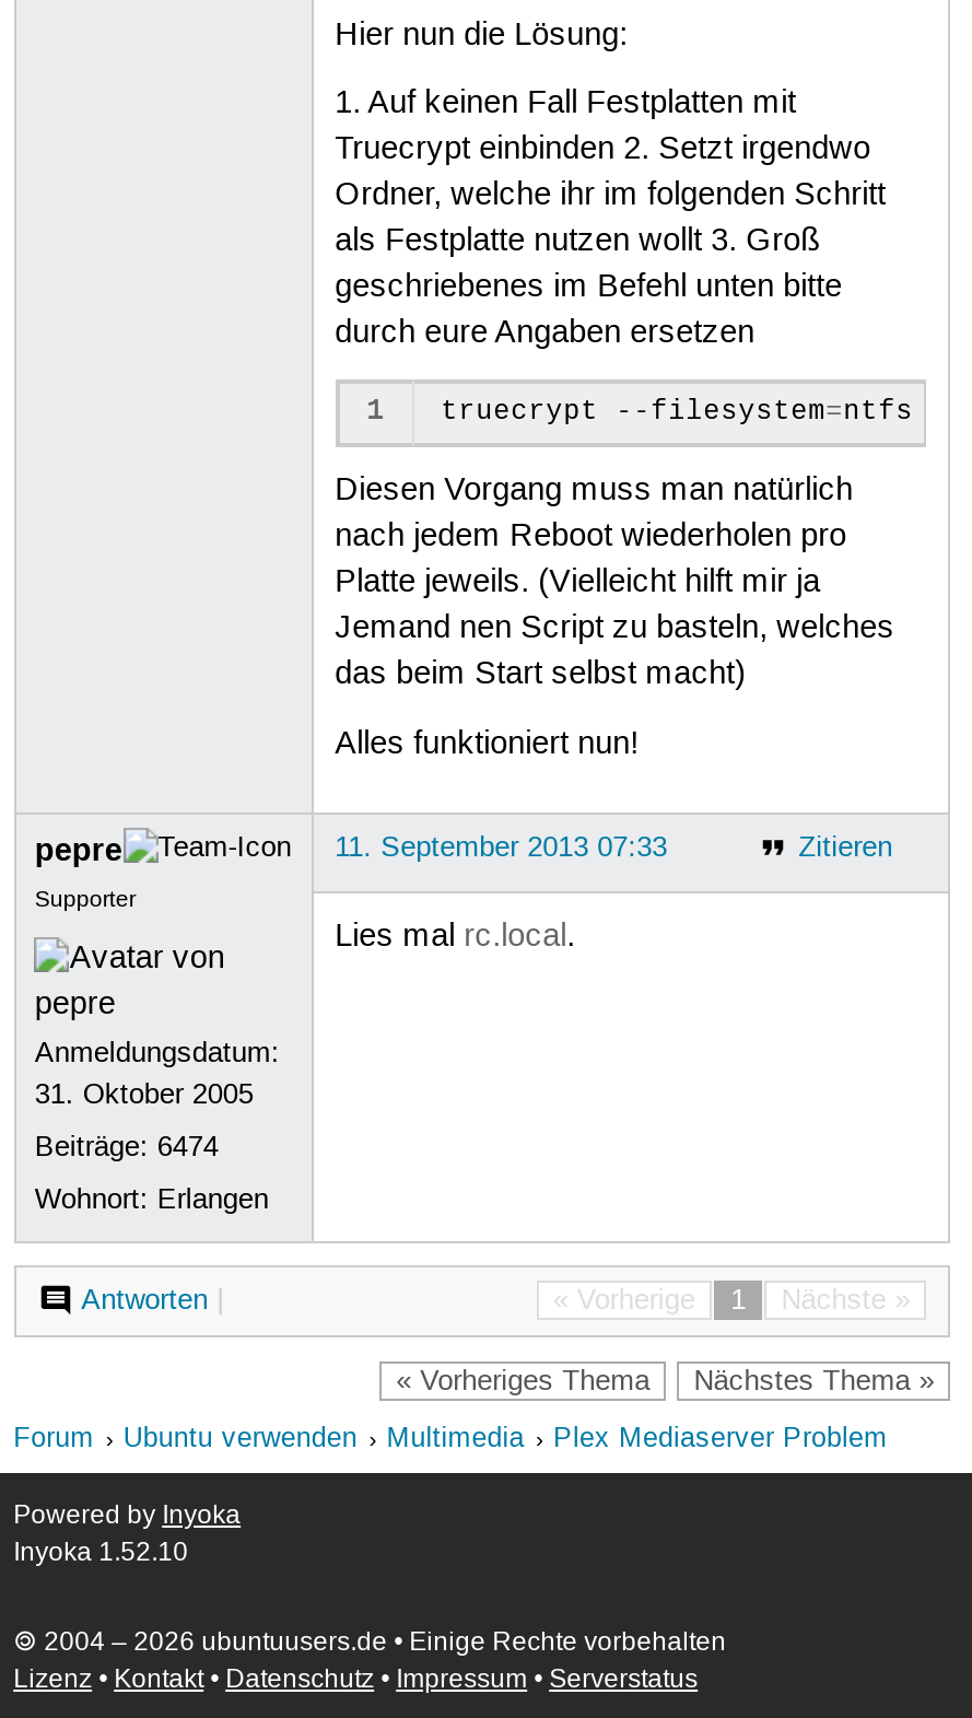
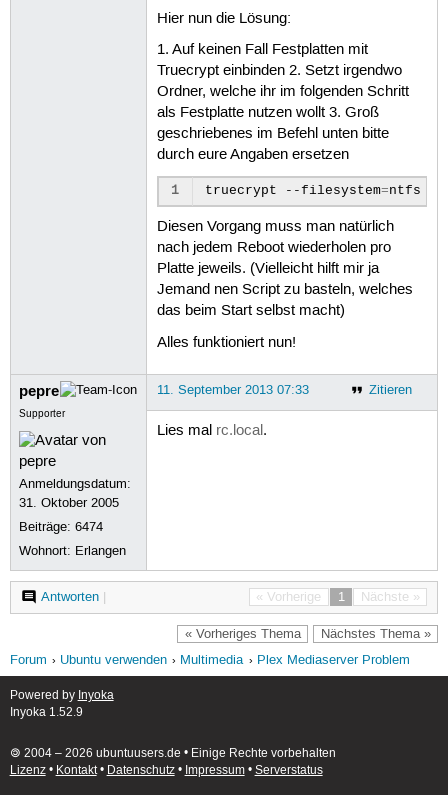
- Inyoka 1.52.10
+ Inyoka 1.52.9
